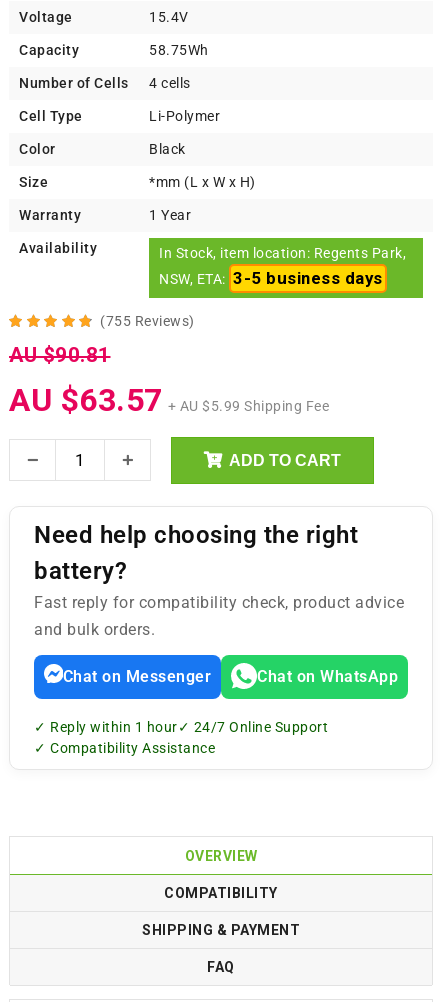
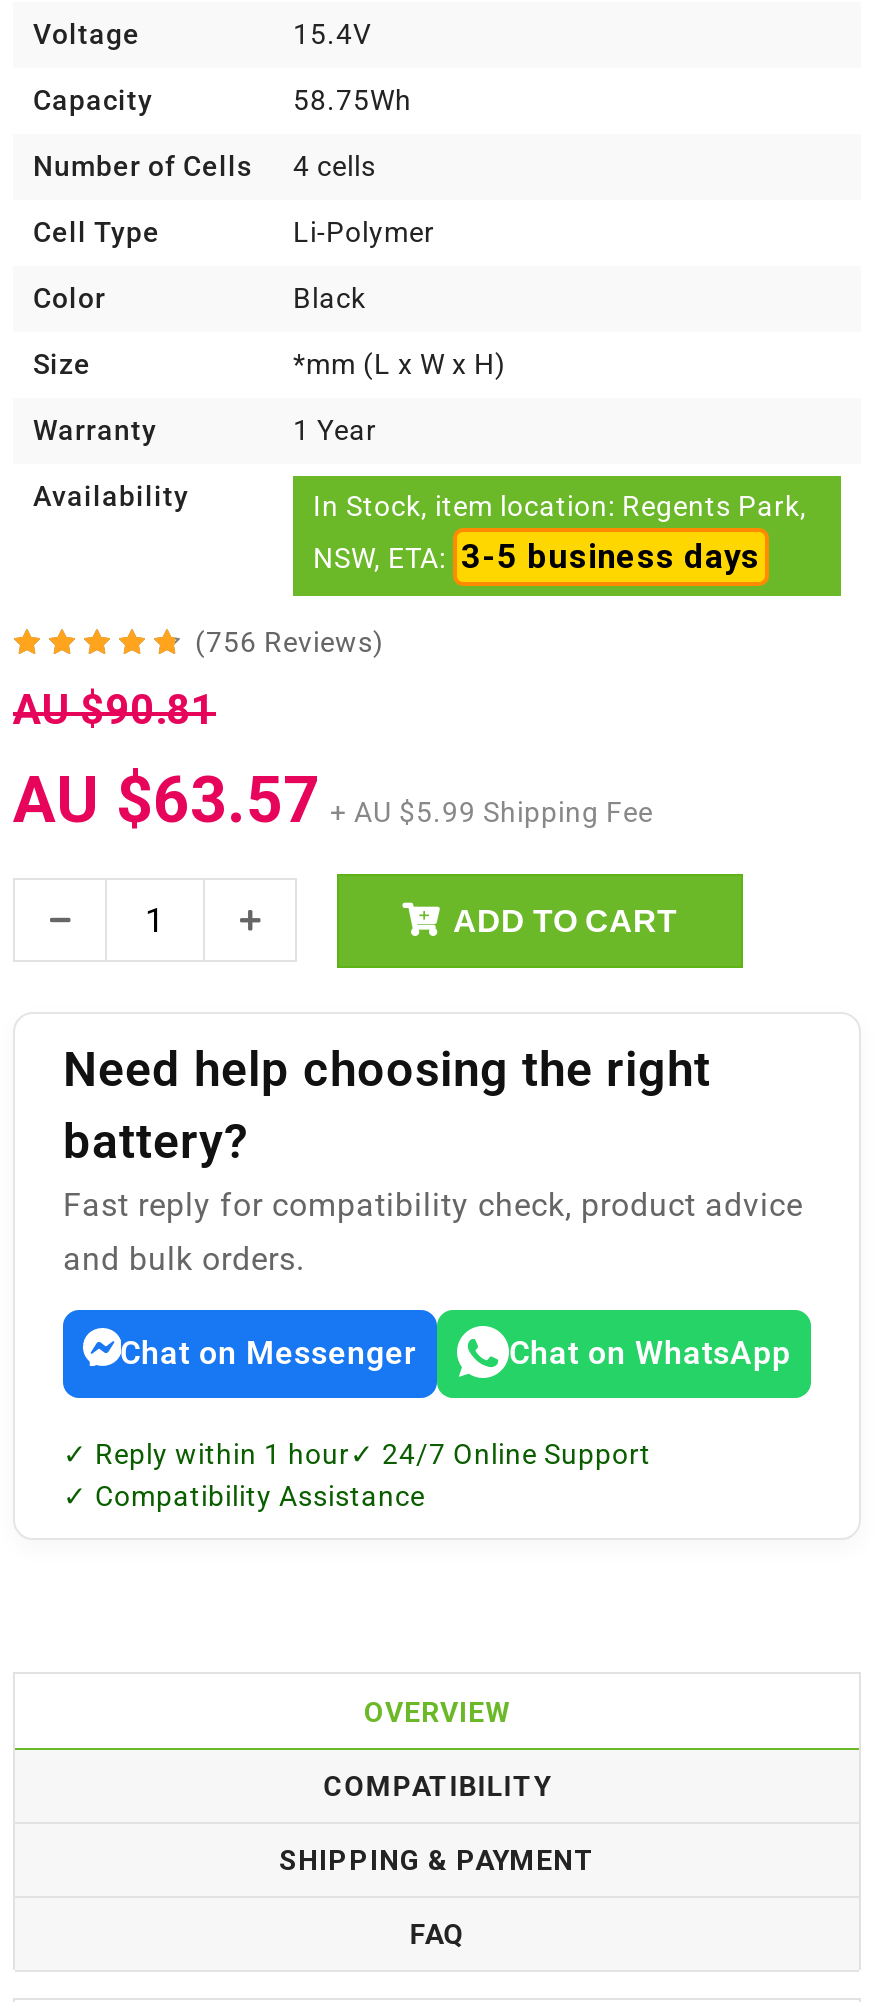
- (755 Reviews)
+ (756 Reviews)
